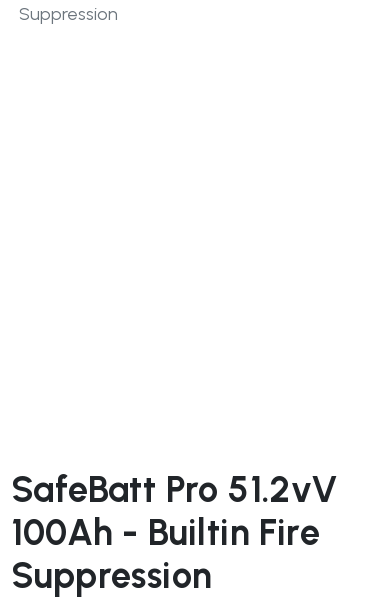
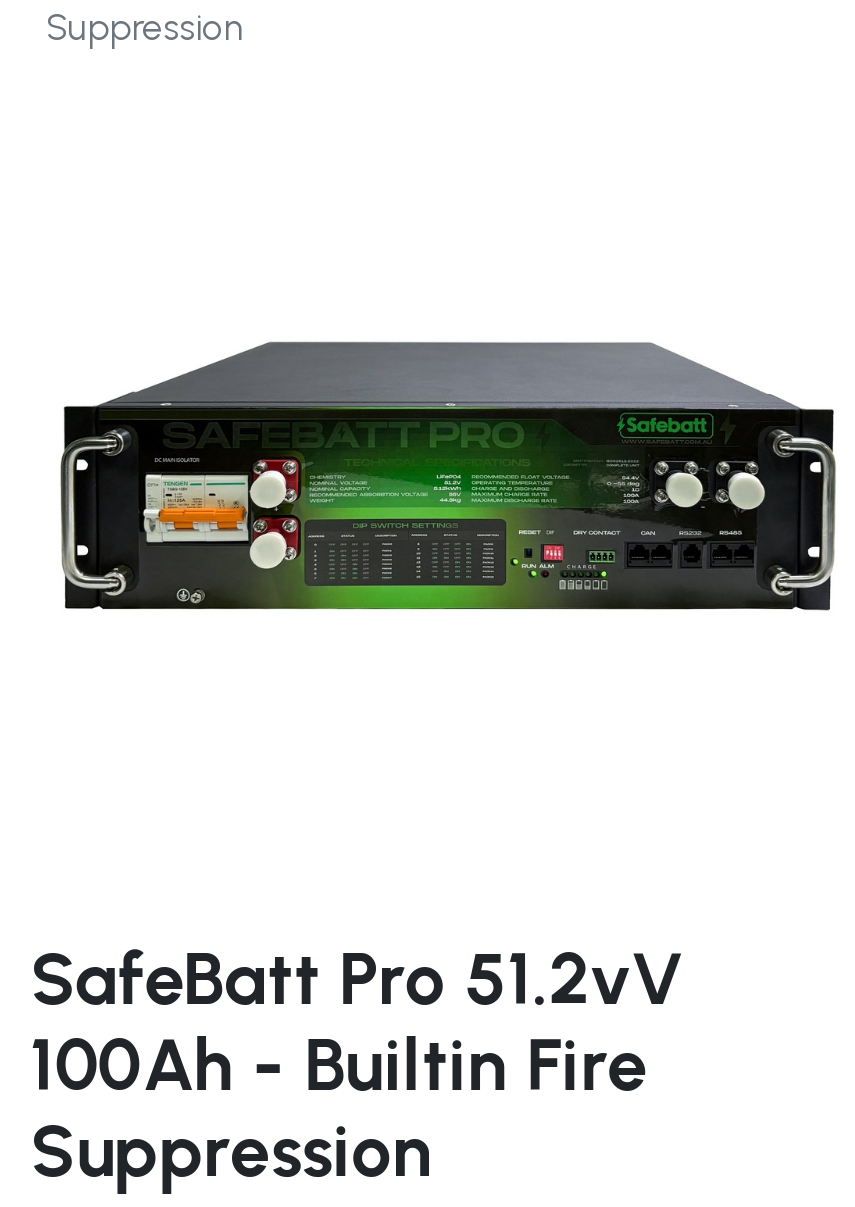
+ [image]
